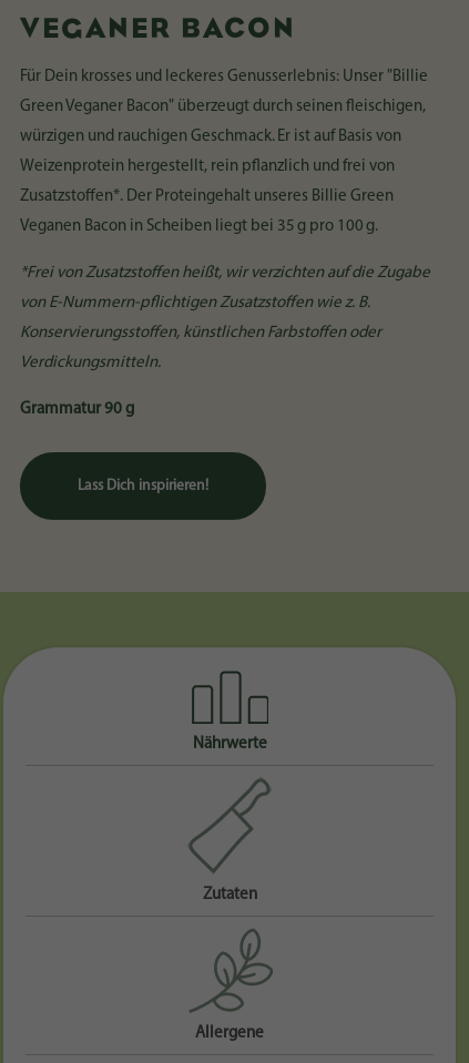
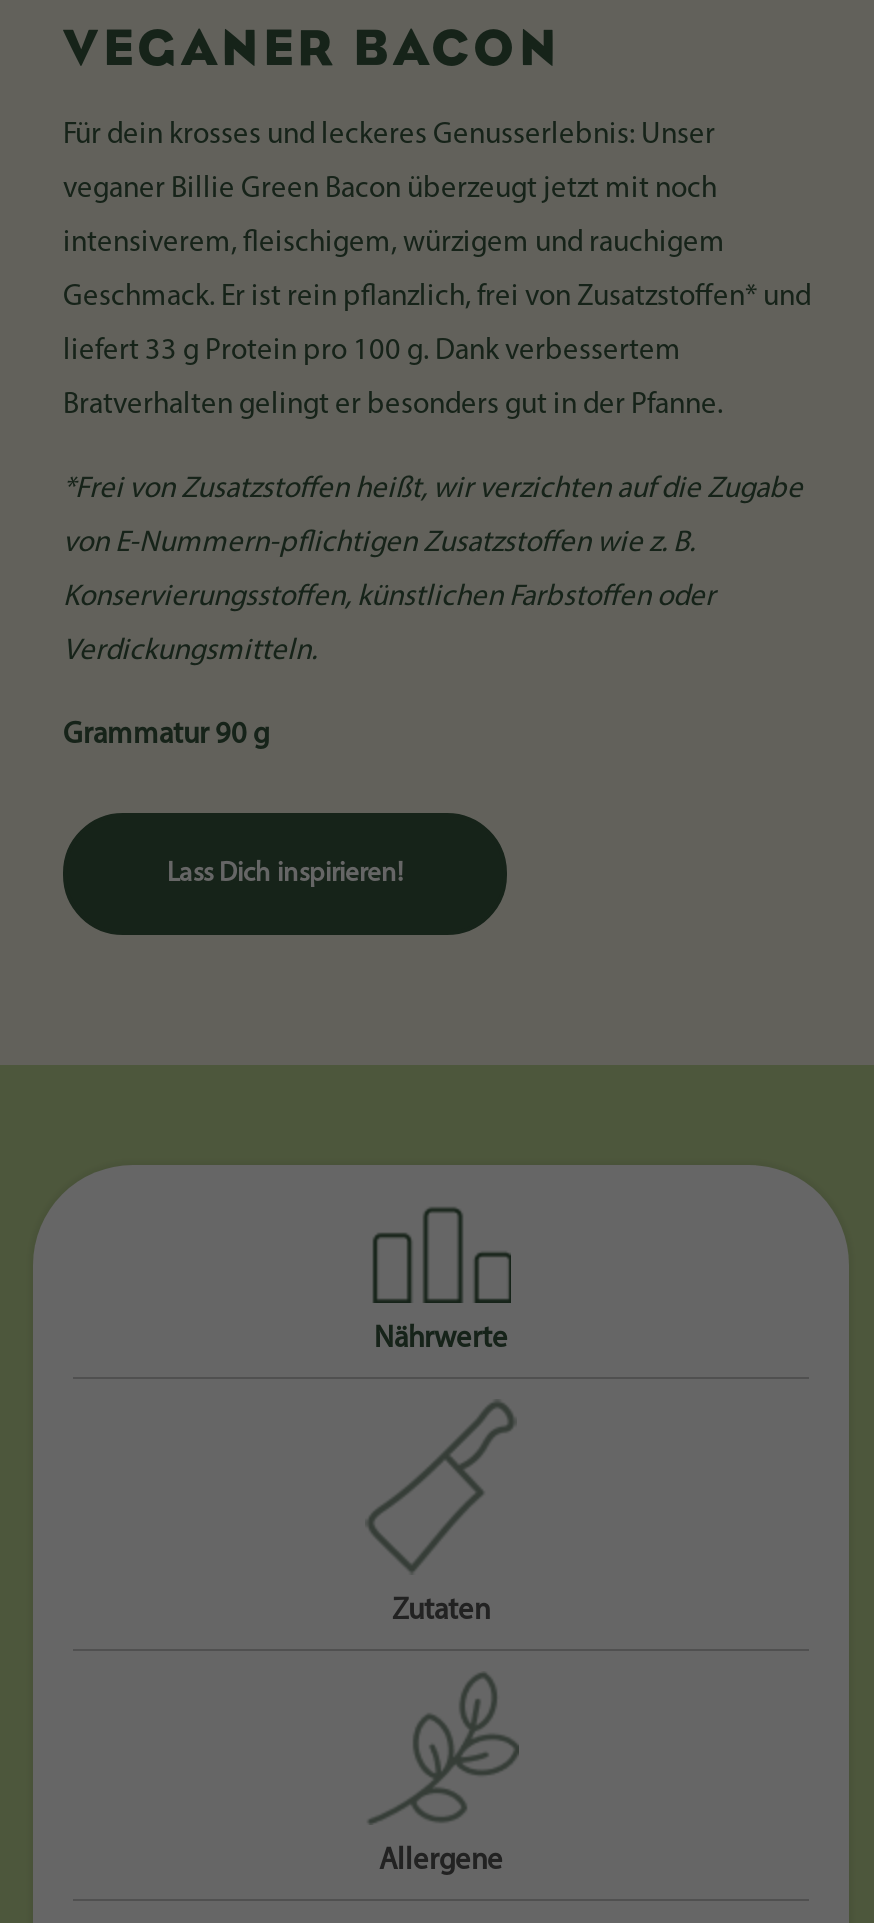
- Für Dein krosses und leckeres Genusserlebnis: Unser "Billie
+ Für dein krosses und leckeres Genusserlebnis: Unser

- Green Veganer Bacon" überzeugt durch seinen fleischigen,
+ veganer Billie Green Bacon überzeugt jetzt mit noch

- würzigen und rauchigen Geschmack. Er ist auf Basis von
+ intensiverem, fleischigem, würzigem und rauchigem

- Weizenprotein hergestellt, rein pflanzlich und frei von
+ Geschmack. Er ist rein pflanzlich, frei von Zusatzstoffen* und

- Zusatzstoffen*. Der Proteingehalt unseres Billie Green
+ liefert 33 g Protein pro 100 g. Dank verbessertem

- Veganen Bacon in Scheiben liegt bei 35 g pro 100 g.
+ Bratverhalten gelingt er besonders gut in der Pfanne.
